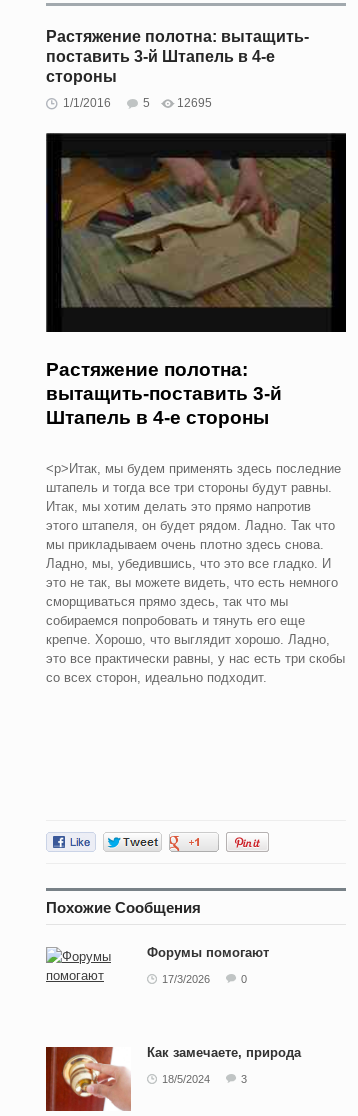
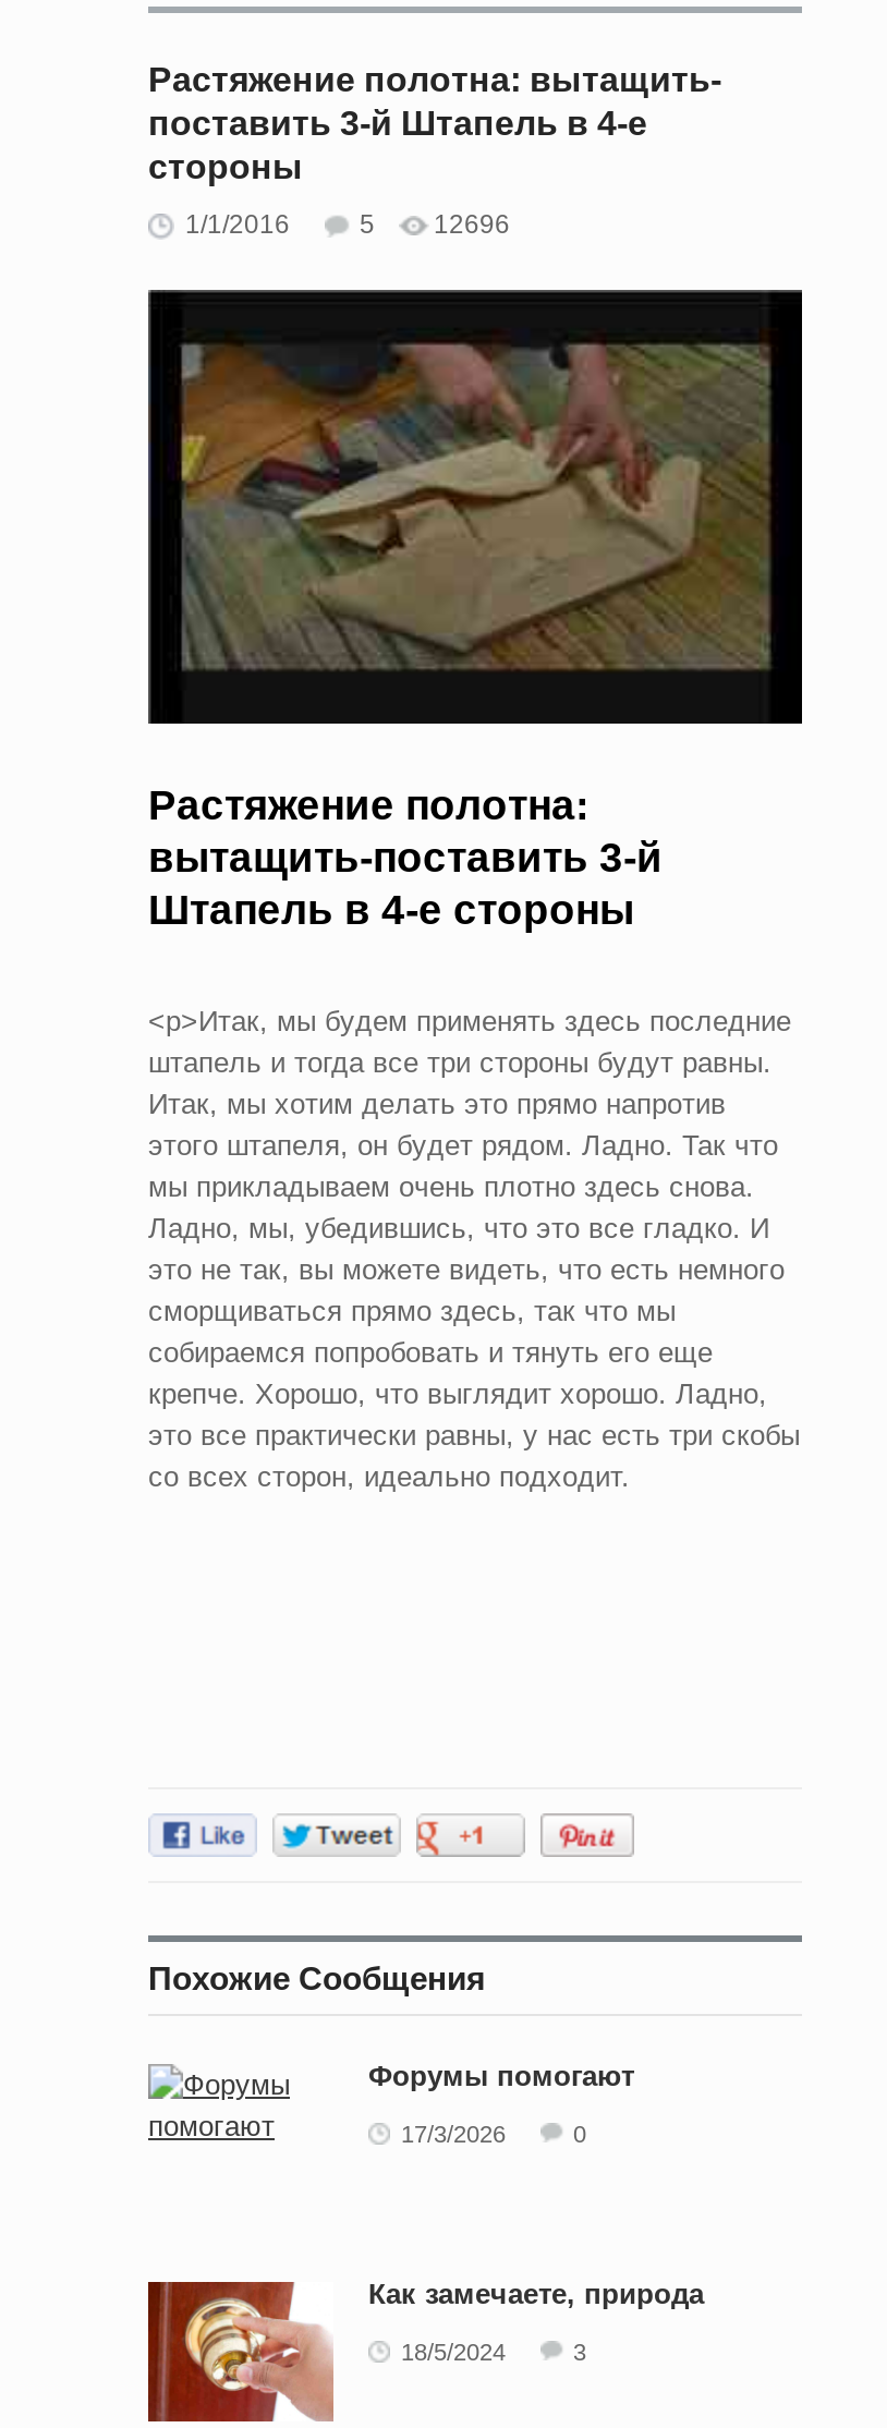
- 5 12695
+ 5 12696
